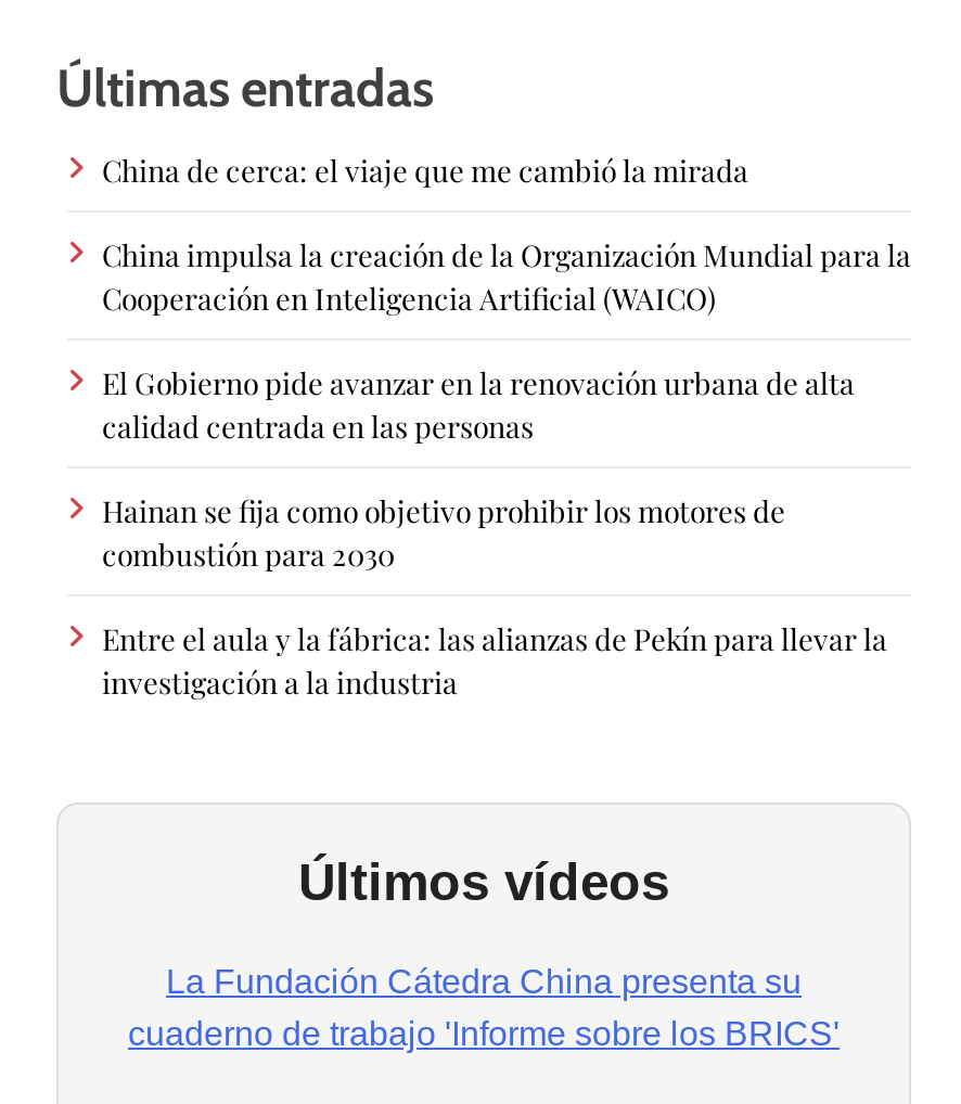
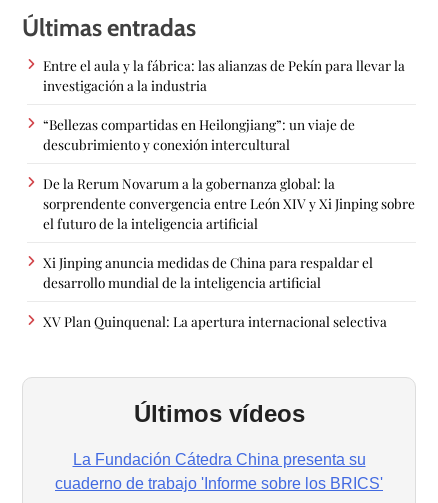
- China de cerca: el viaje que me cambió la mirada
- China impulsa la creación de la Organización Mundial para la
- Cooperación en Inteligencia Artificial (WAICO)
- El Gobierno pide avanzar en la renovación urbana de alta
- calidad centrada en las personas
- Hainan se fija como objetivo prohibir los motores de
- combustión para 2030

moved up: Entre el aula y la fábrica: las alianzas de Pekín para llevar la | investigación a la industria

+ “Bellezas compartidas en Heilongjiang”: un viaje de
+ descubrimiento y conexión intercultural
+ De la Rerum Novarum a la gobernanza global: la
+ sorprendente convergencia entre León XIV y Xi Jinping sobre
+ el futuro de la inteligencia artificial
+ Xi Jinping anuncia medidas de China para respaldar el
+ desarrollo mundial de la inteligencia artificial
+ XV Plan Quinquenal: La apertura internacional selectiva
